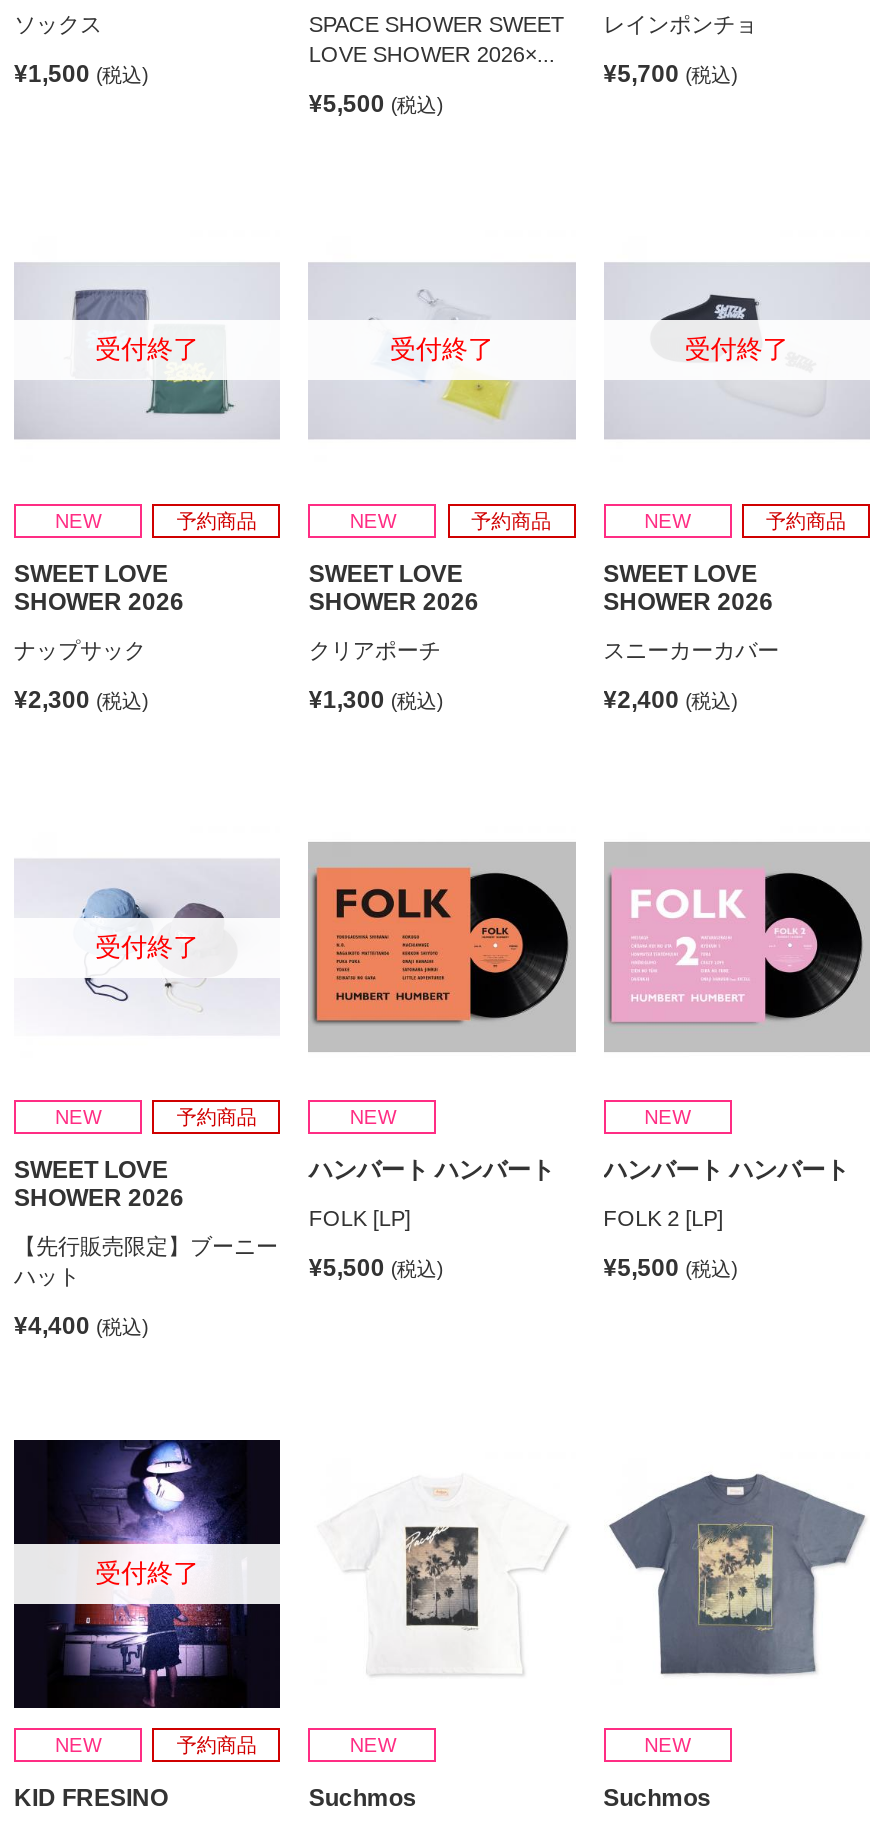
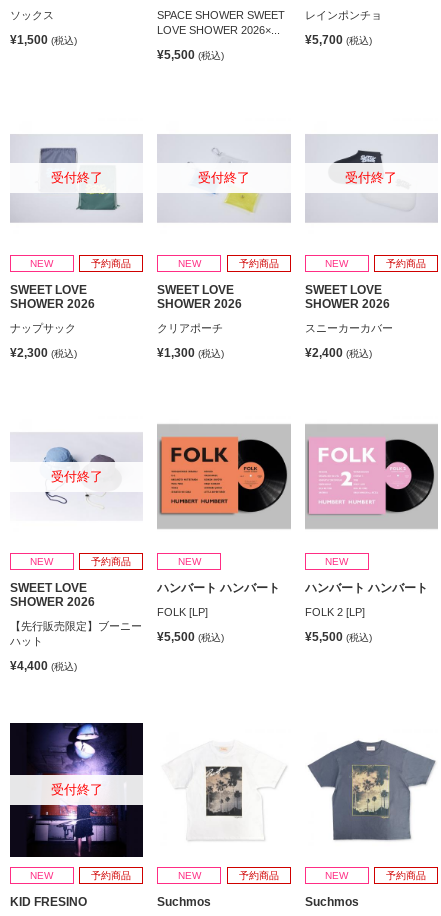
+ 予約商品

+ 予約商品
